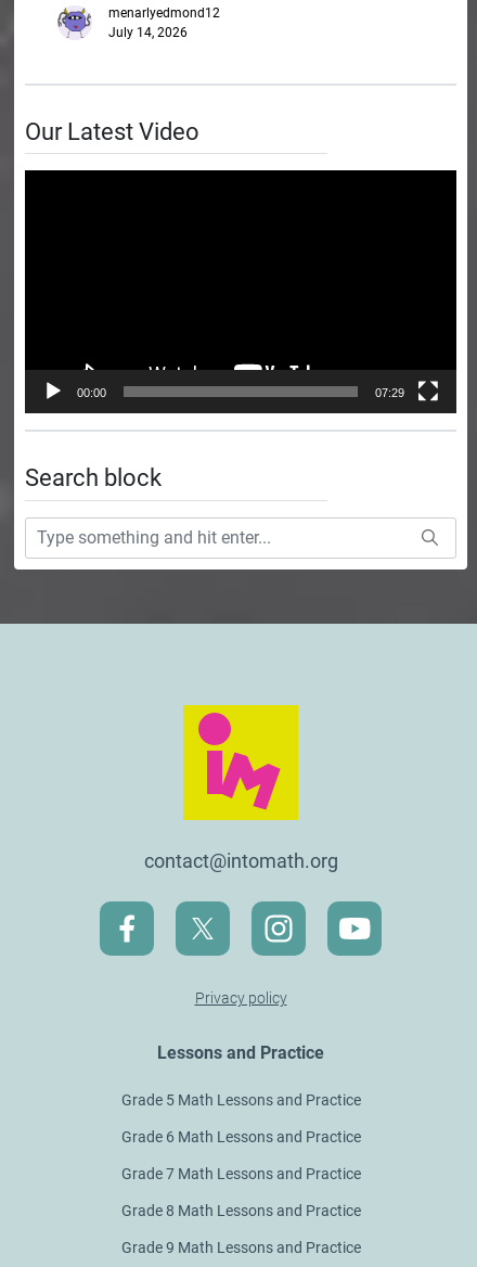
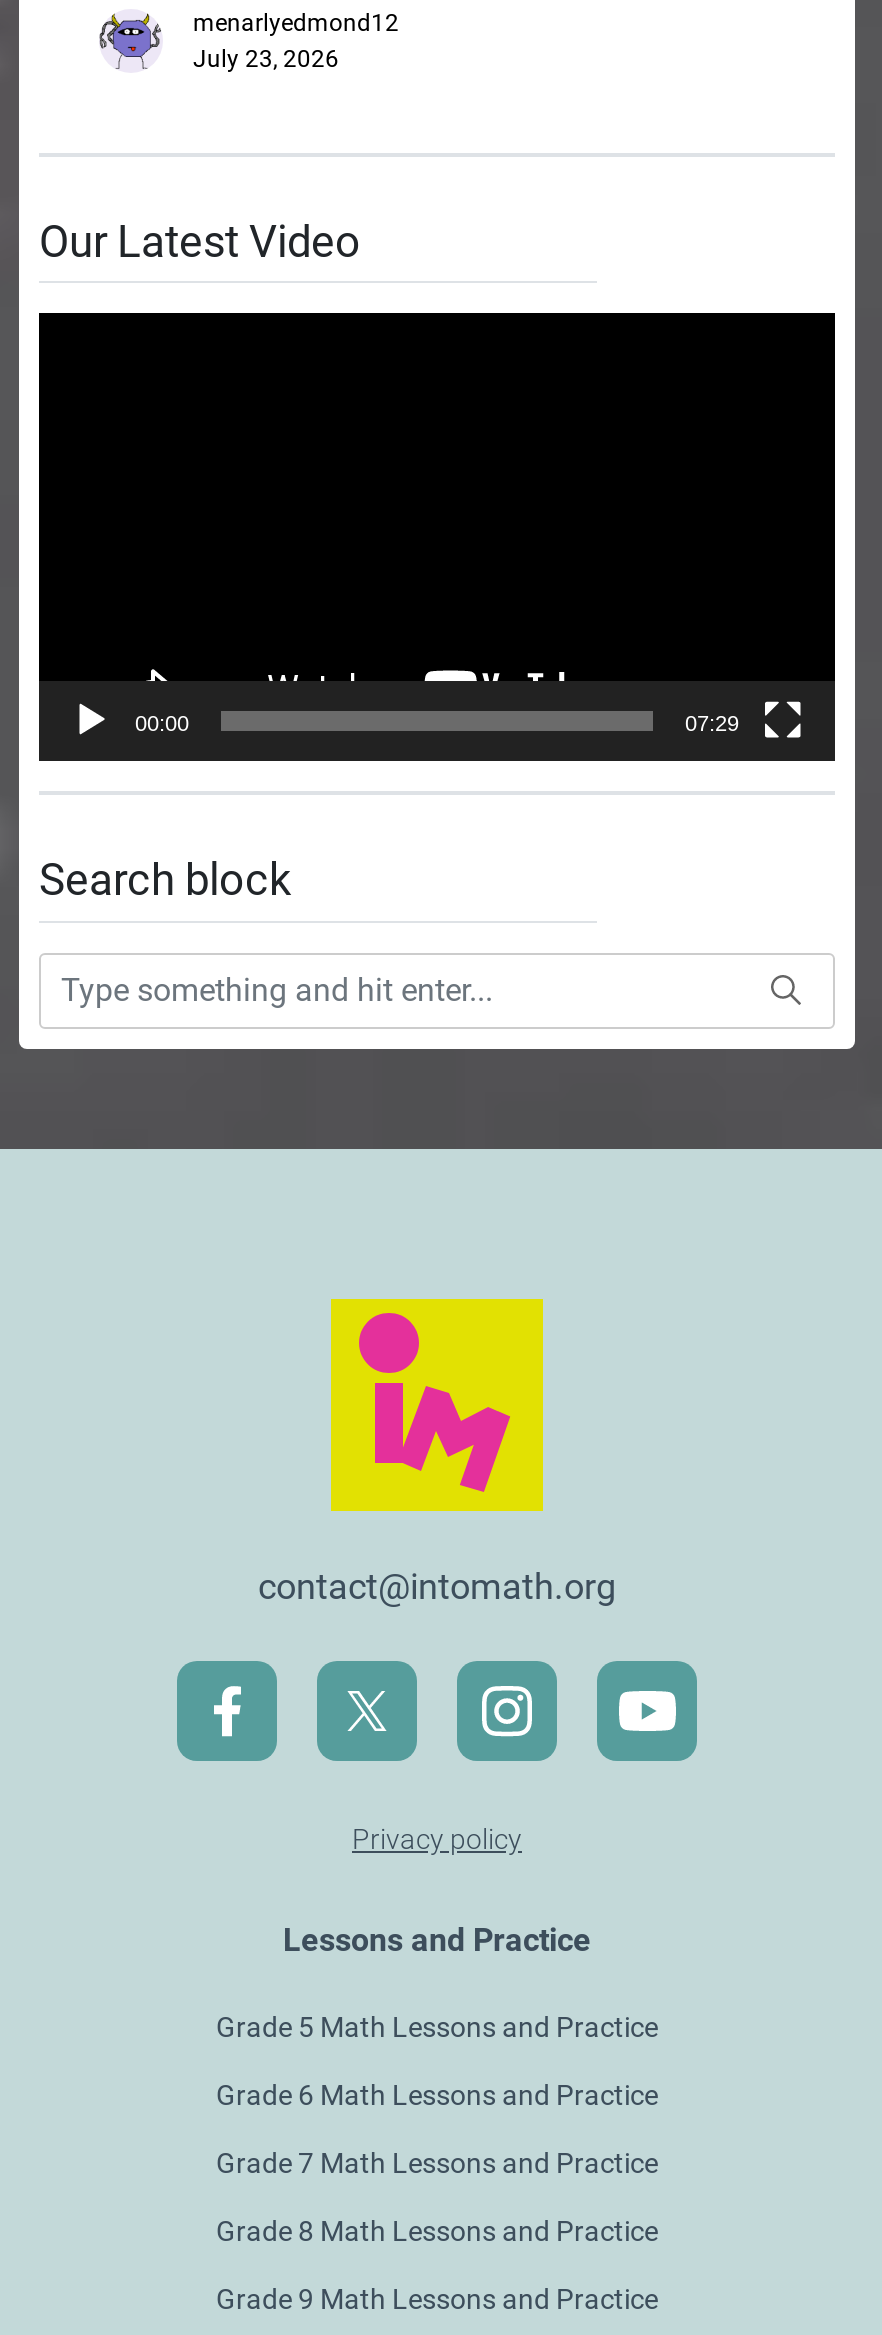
- July 14, 2026
+ July 23, 2026
